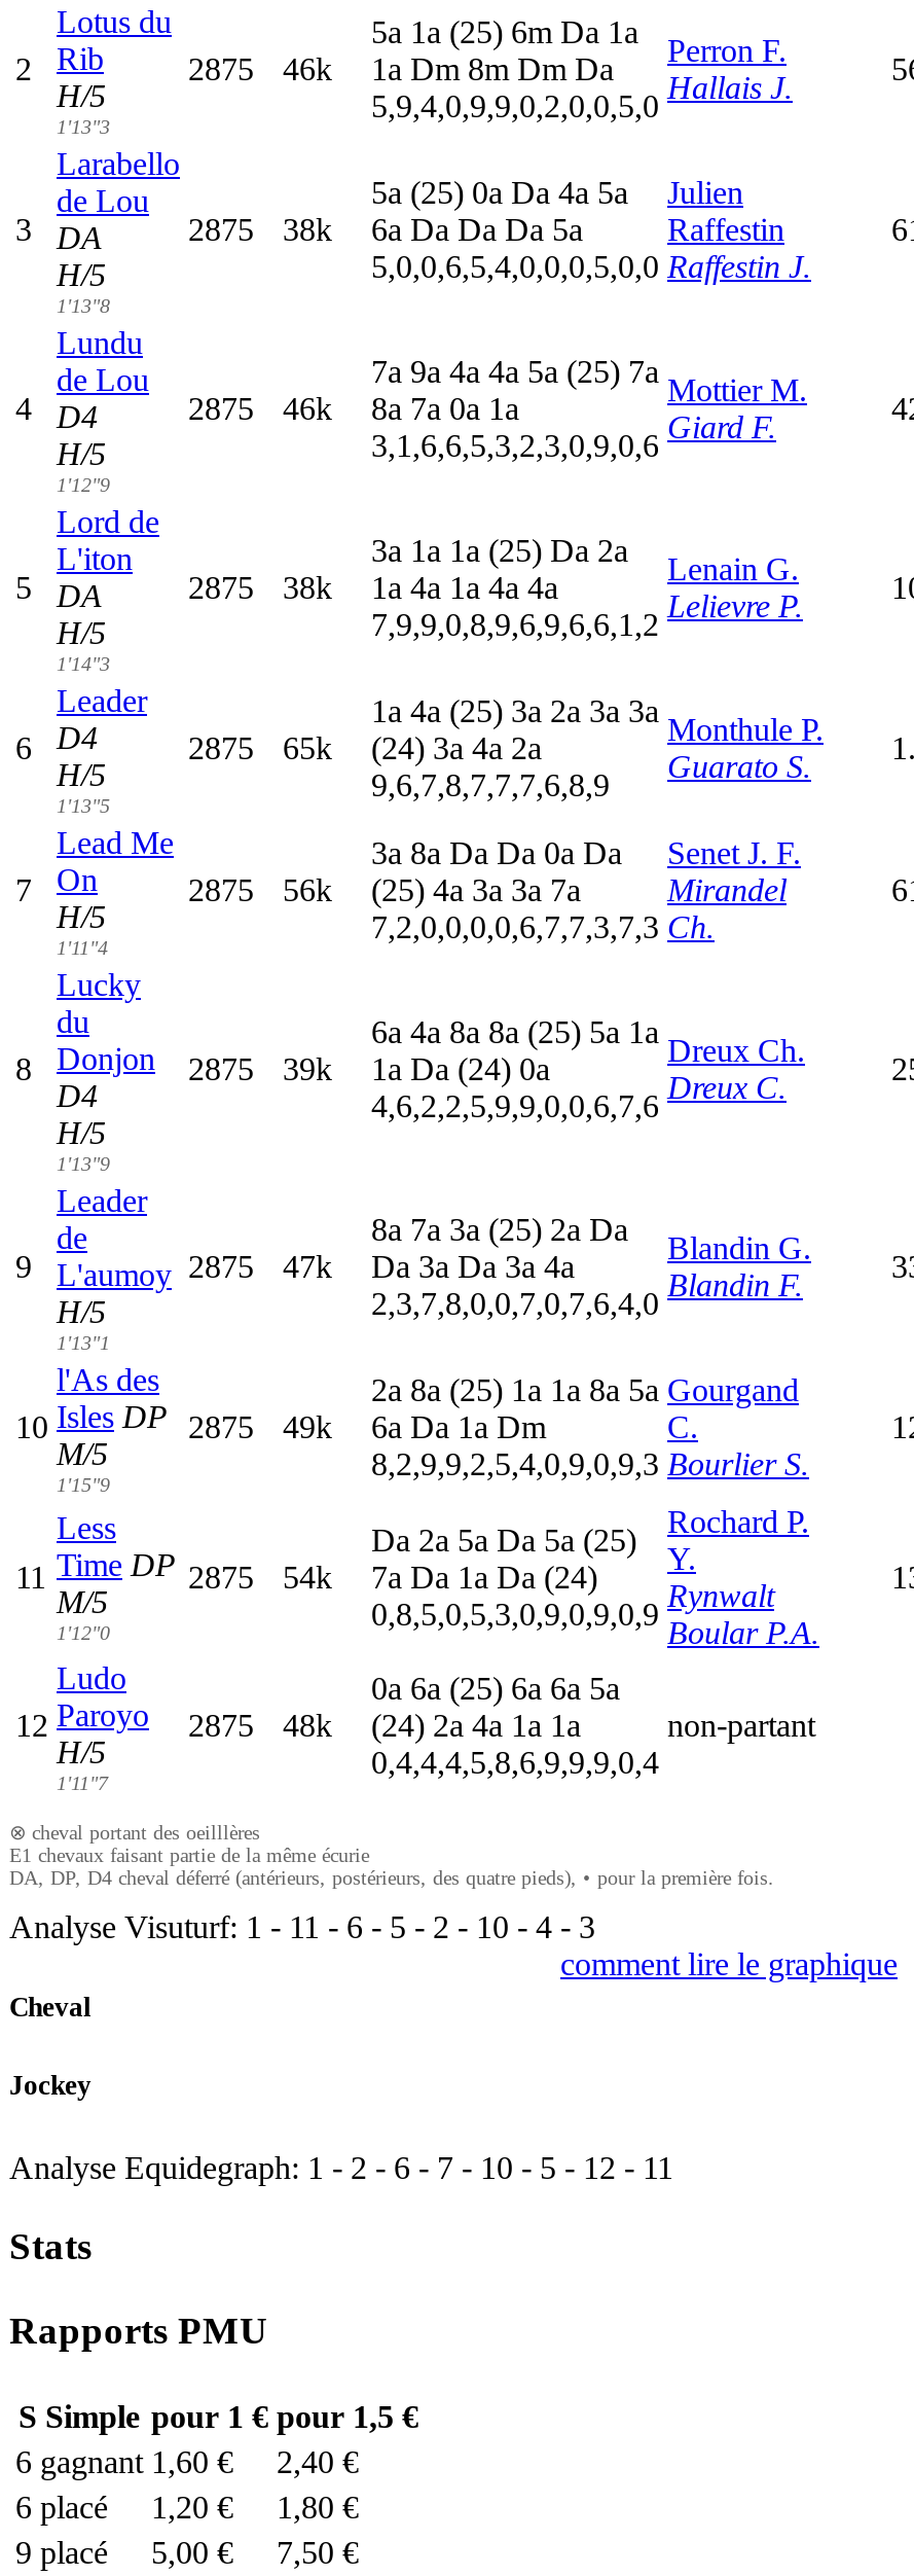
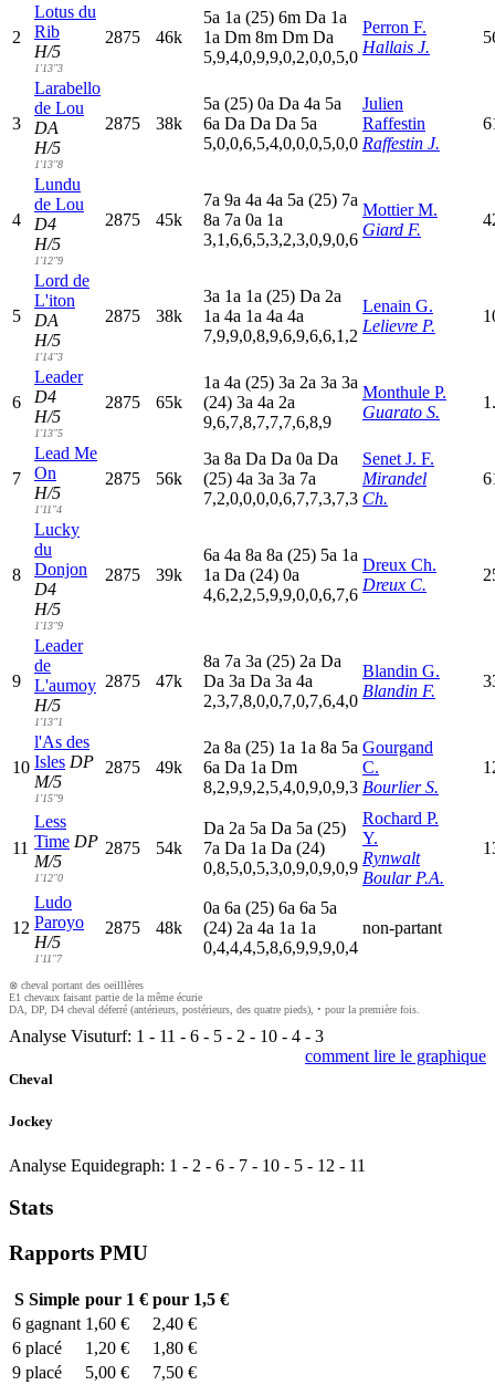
- 2875 46k 8a 7a 0a 1 a
+ 2875 45k 8a 7a 0a 1 a
